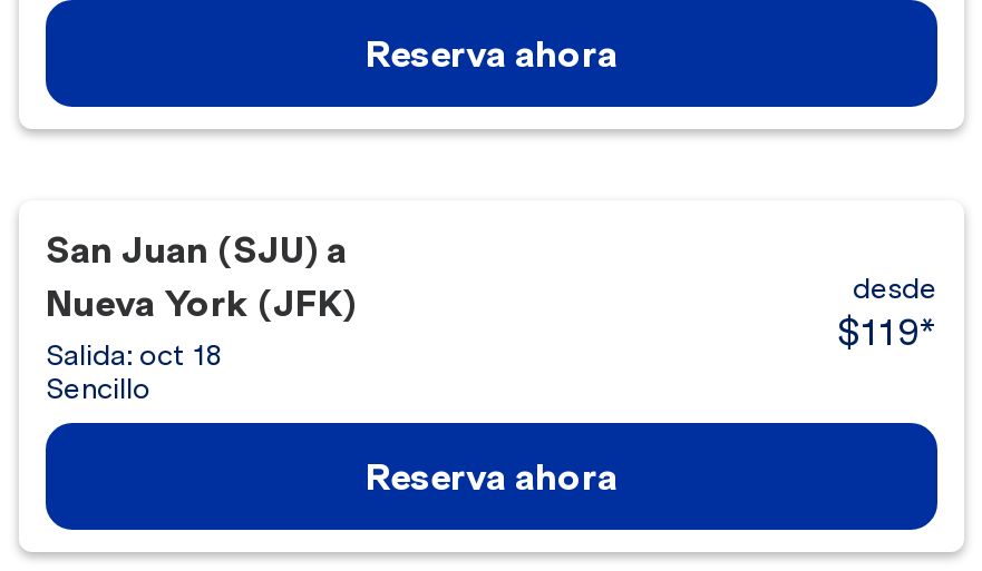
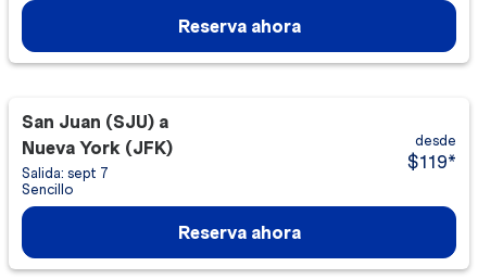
- Salida: oct 18
+ Salida: sept 7
